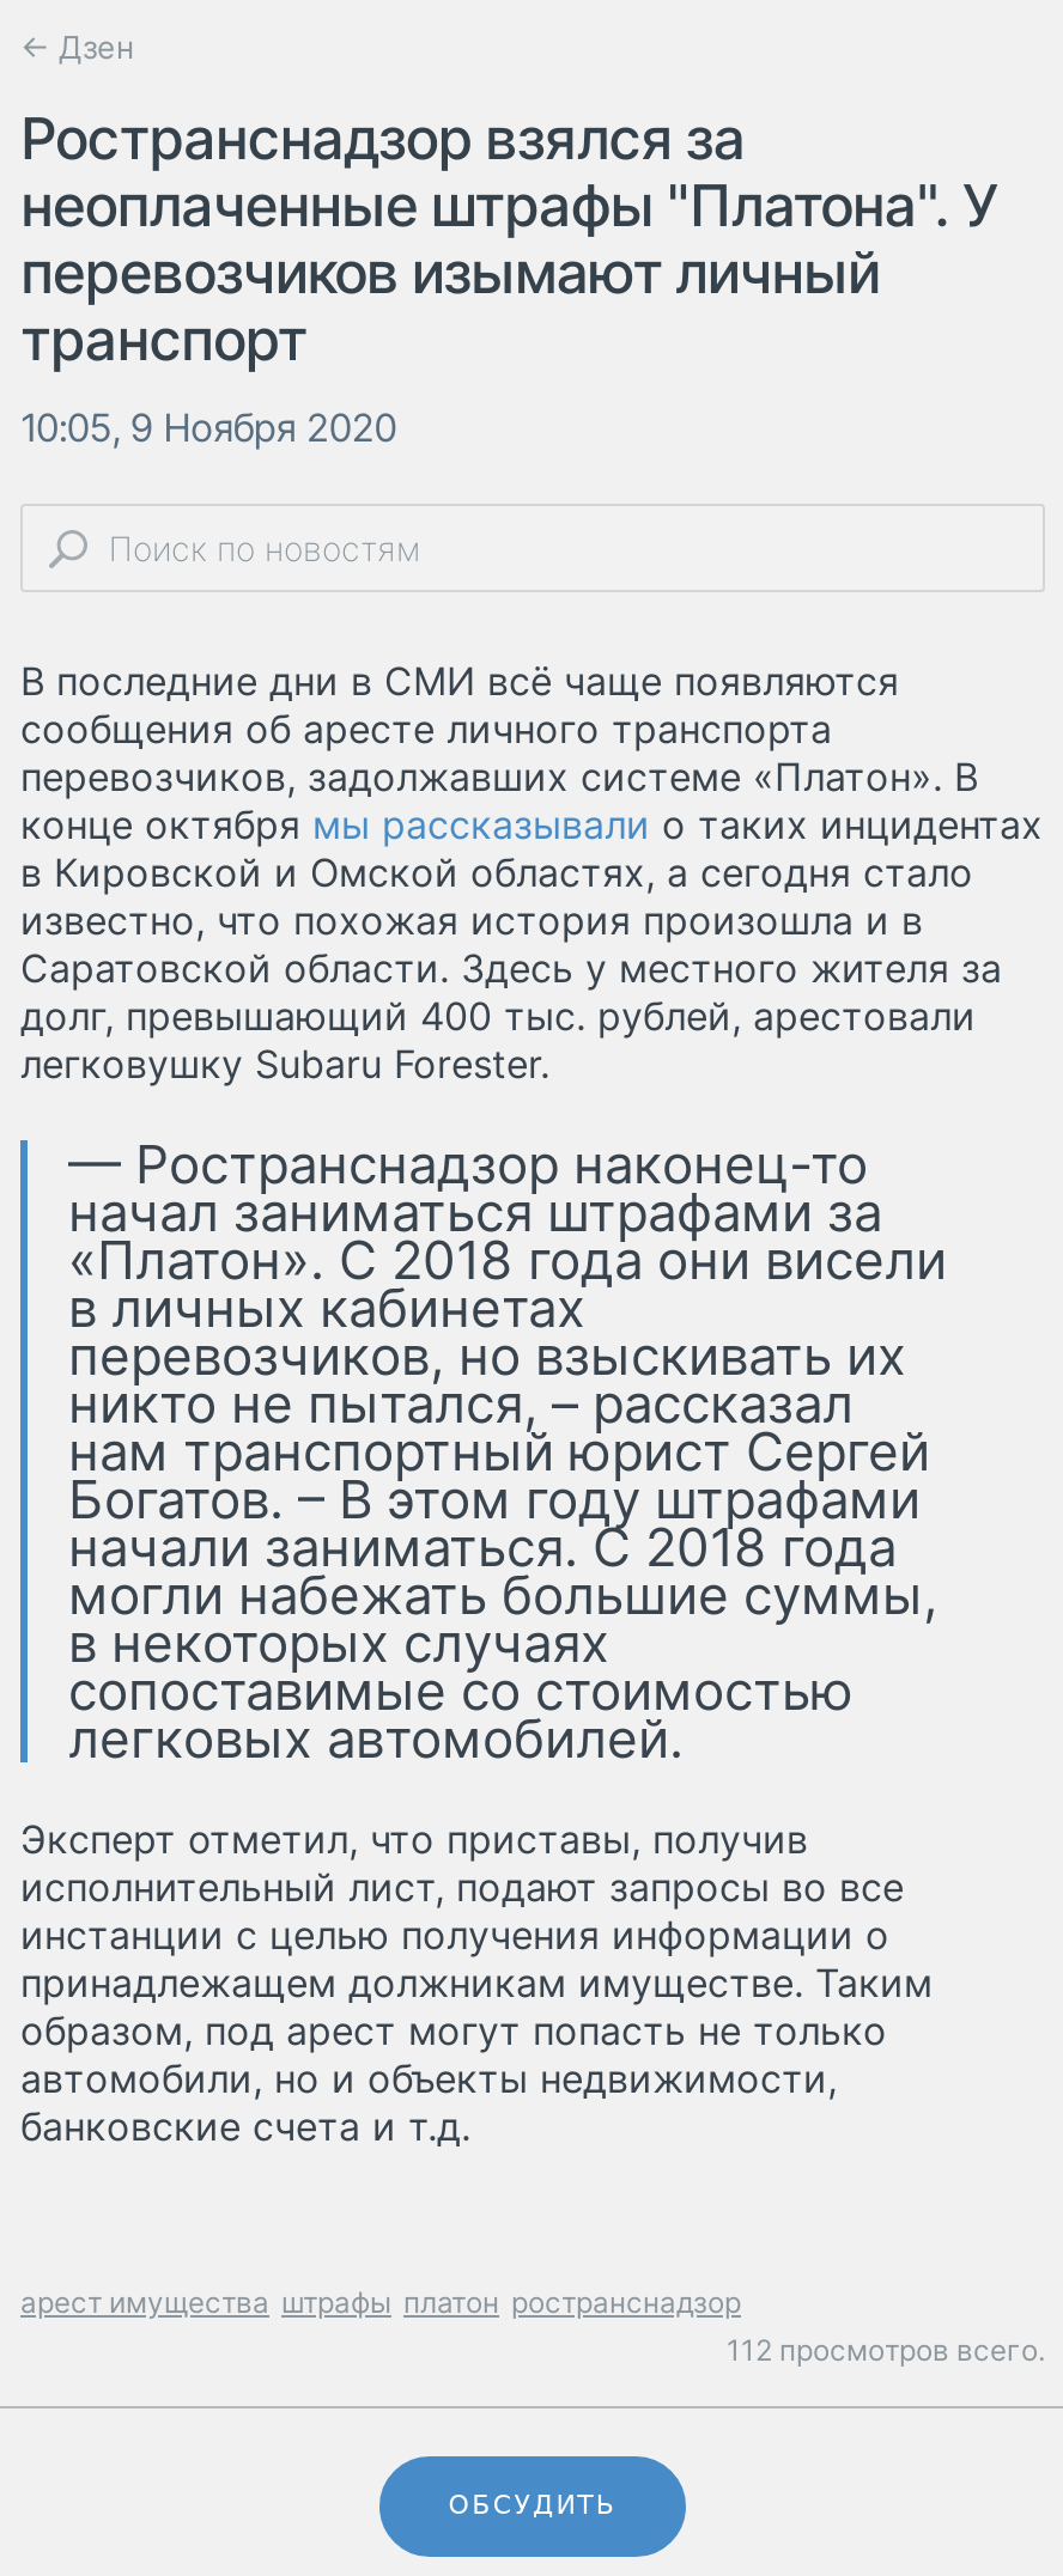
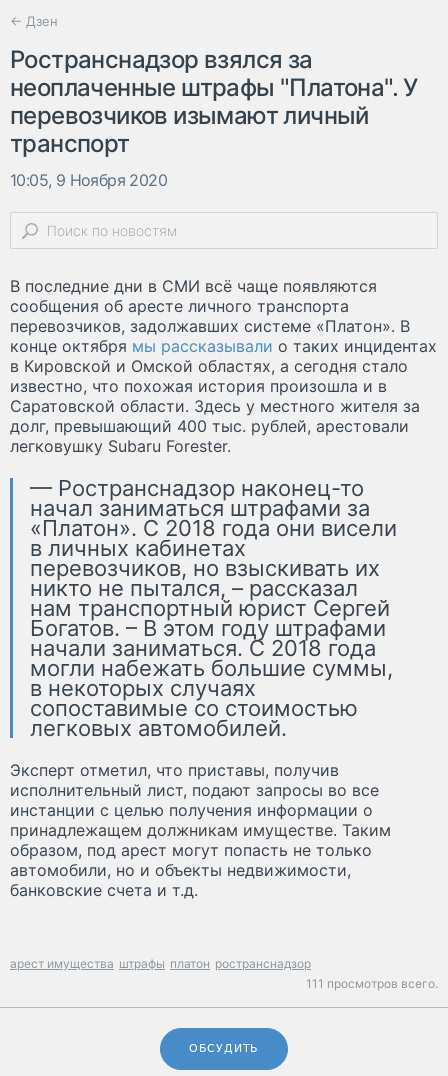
- 112 просмотров всего.
+ 111 просмотров всего.
